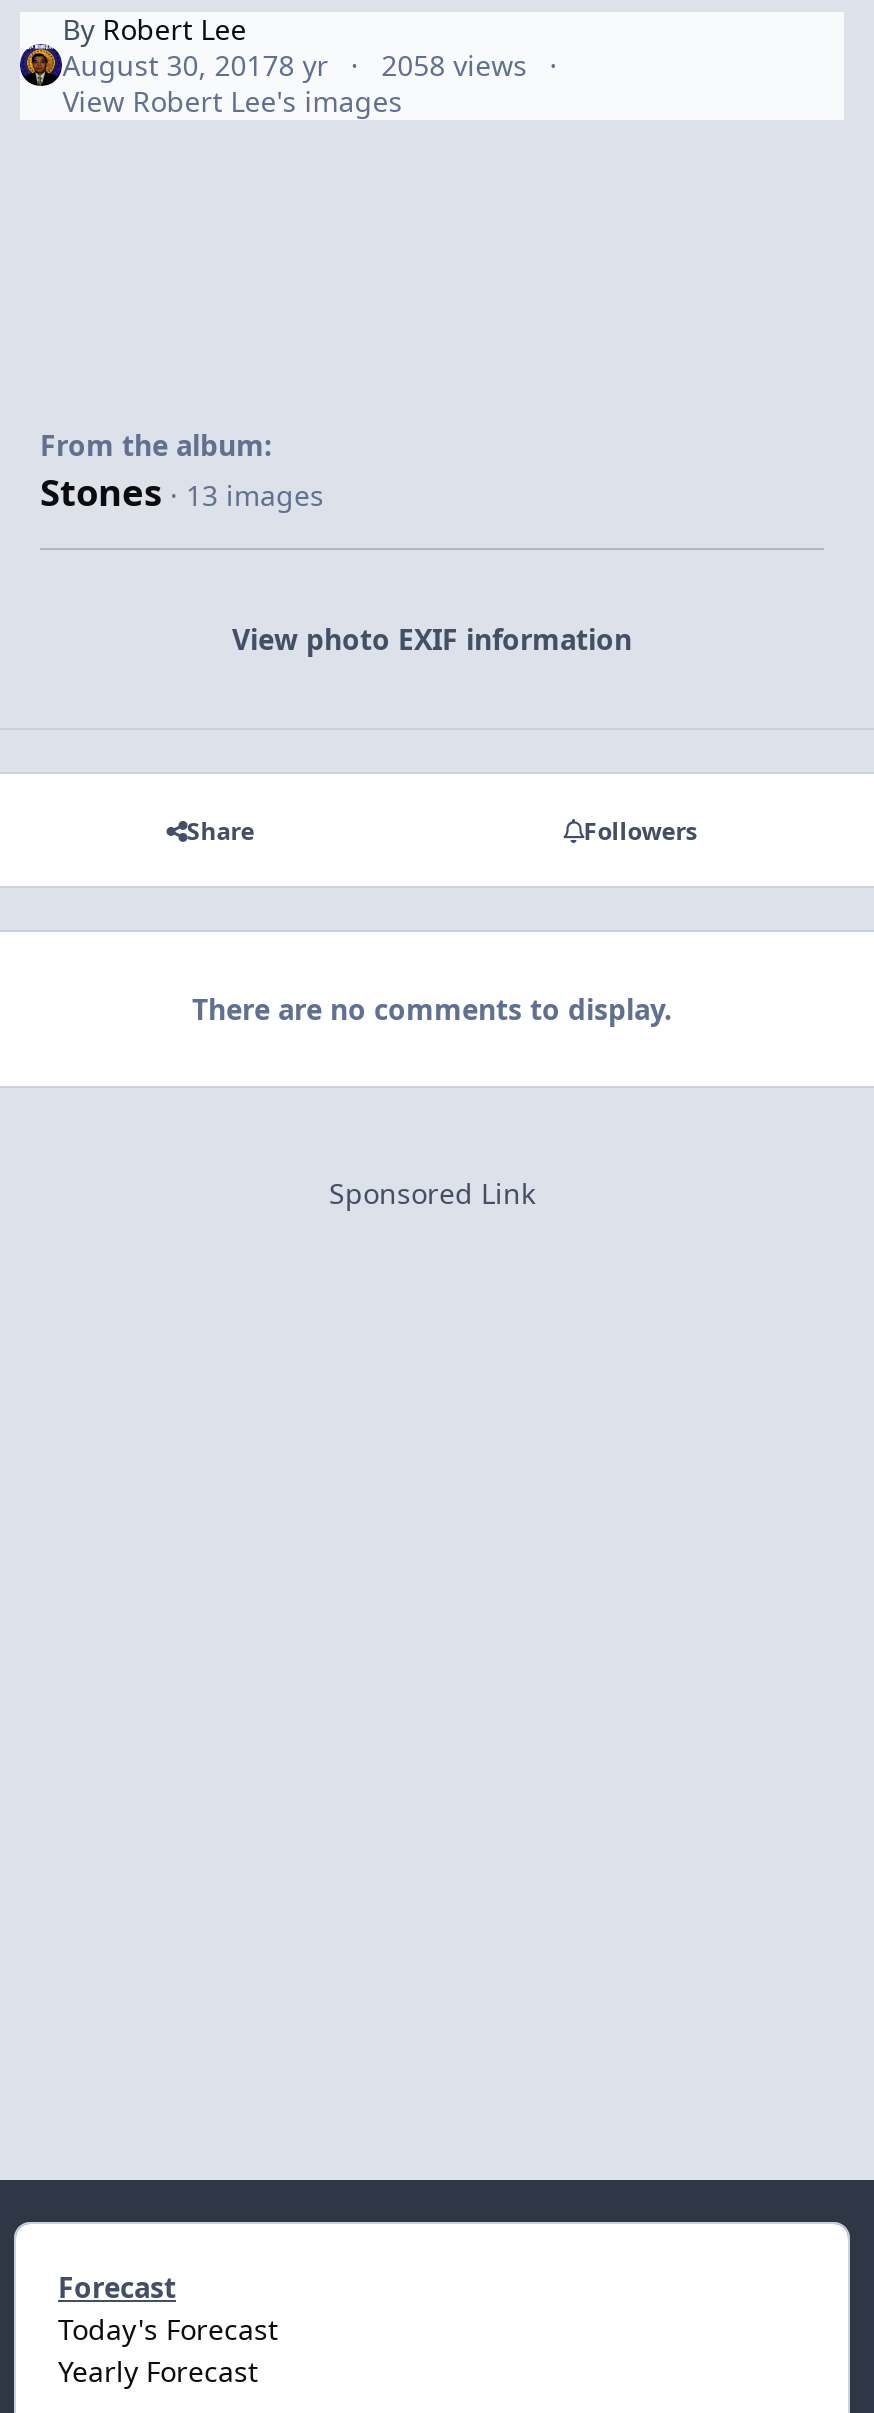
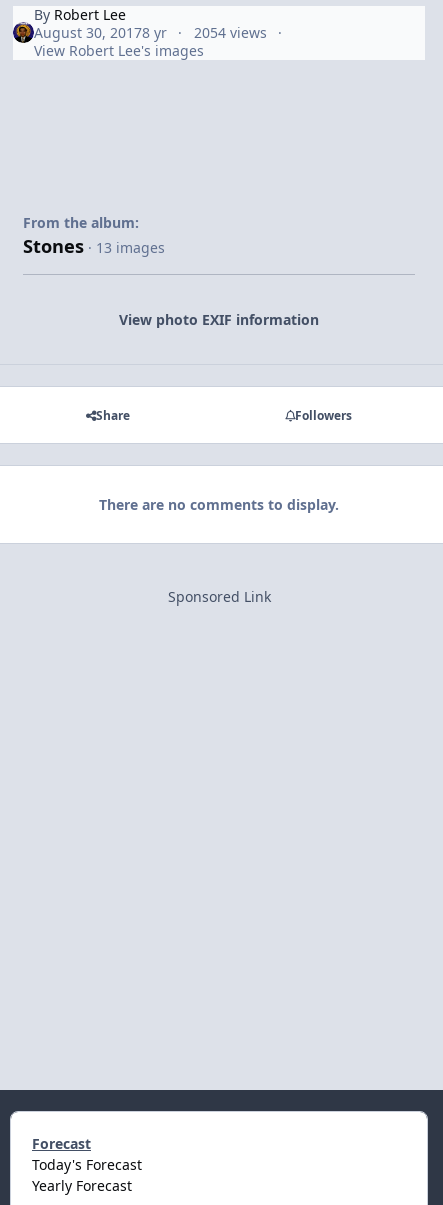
- August 30, 20178 yr 2058 views
+ August 30, 20178 yr 2054 views
